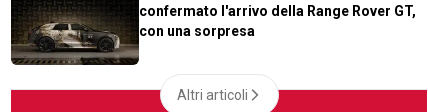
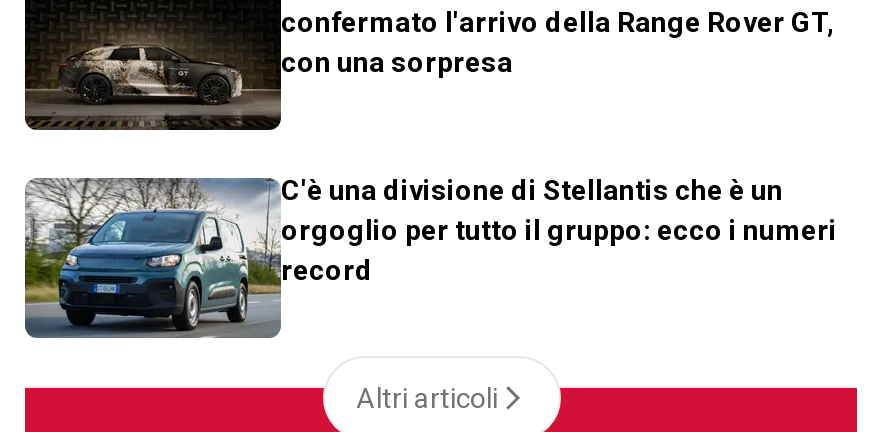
+ [image]
+ C'è una divisione di Stellantis che è un
+ orgoglio per tutto il gruppo: ecco i numeri
+ record
